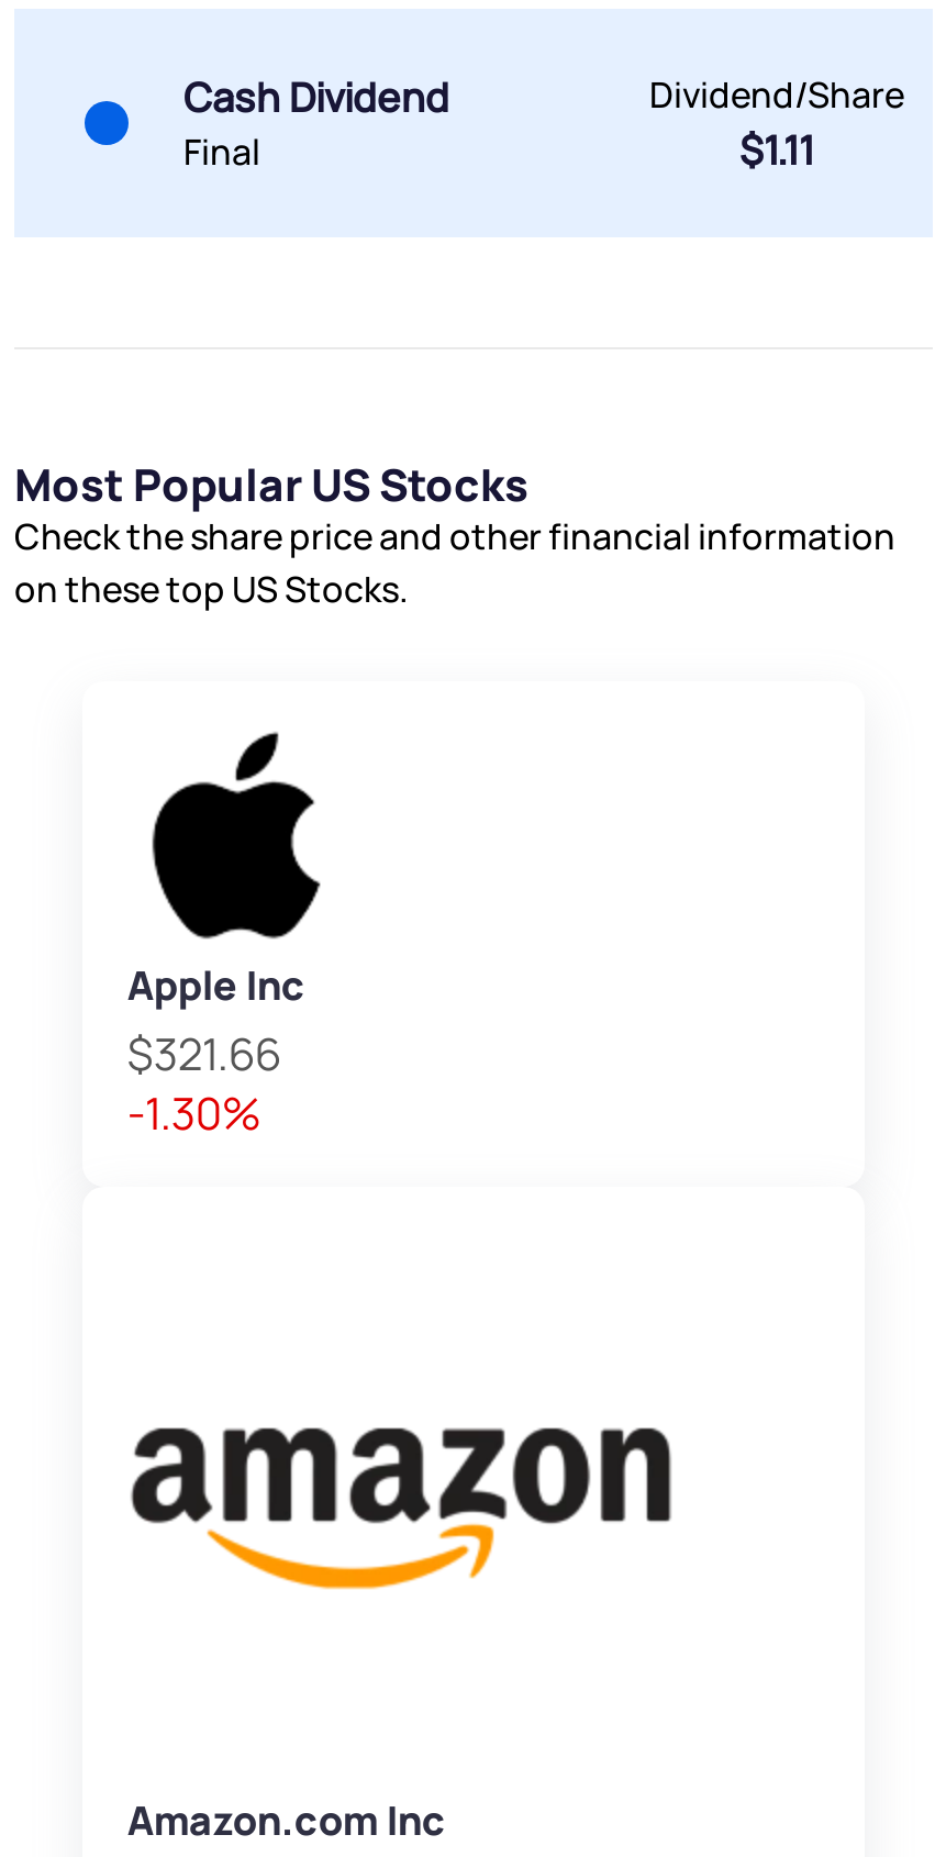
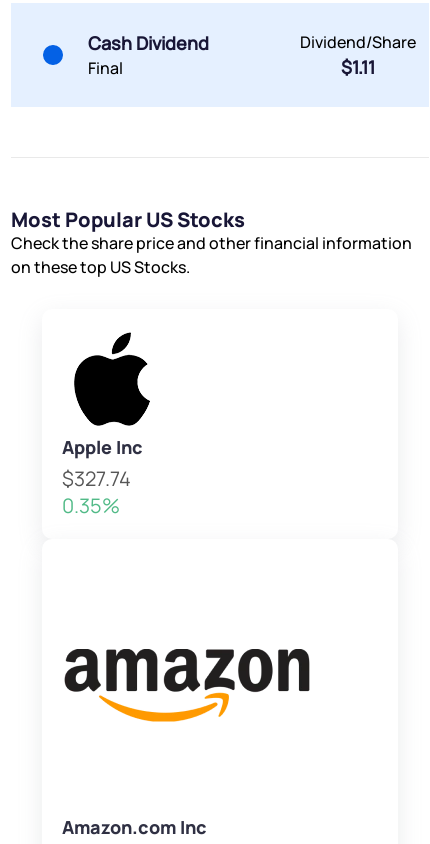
- $321.66
+ $327.74

- -1.30%
+ 0.35%
